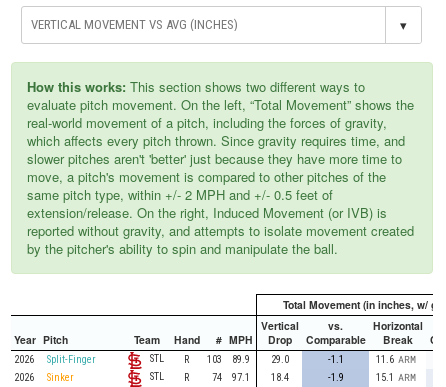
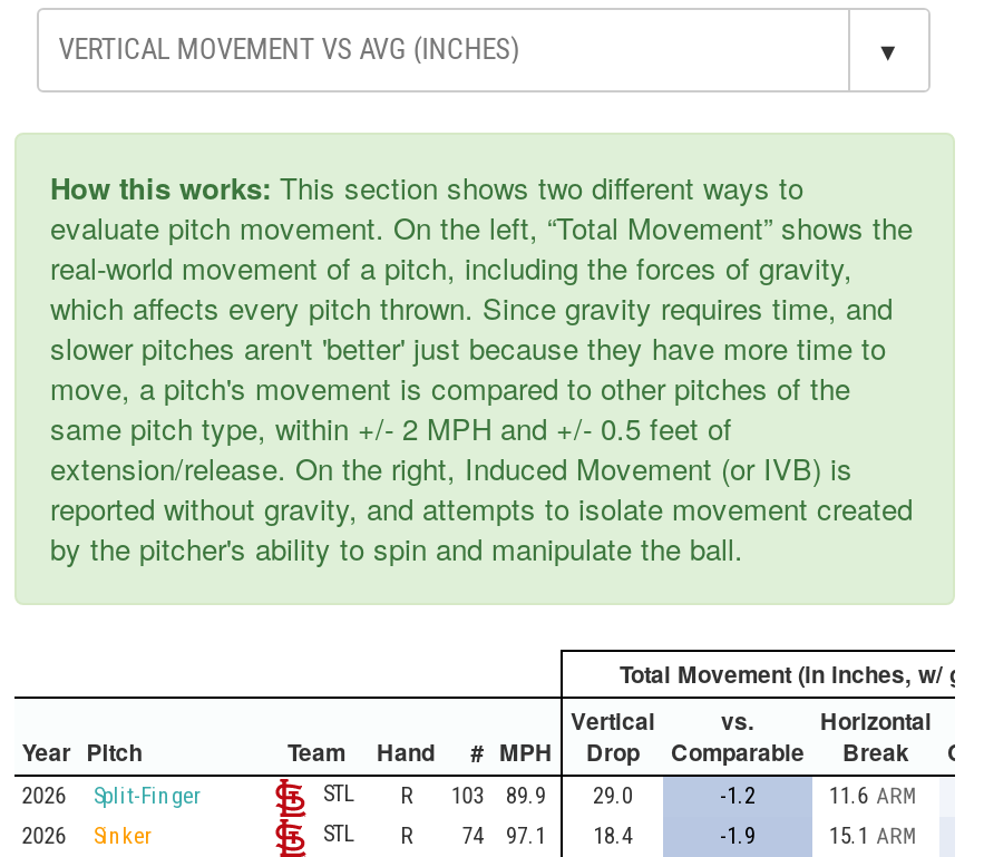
- -1.1
+ -1.2
